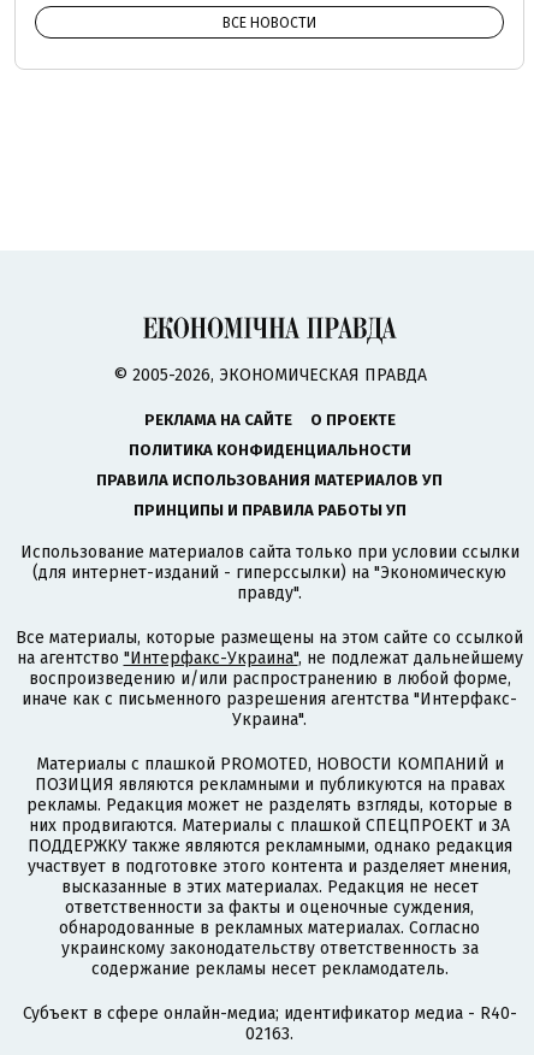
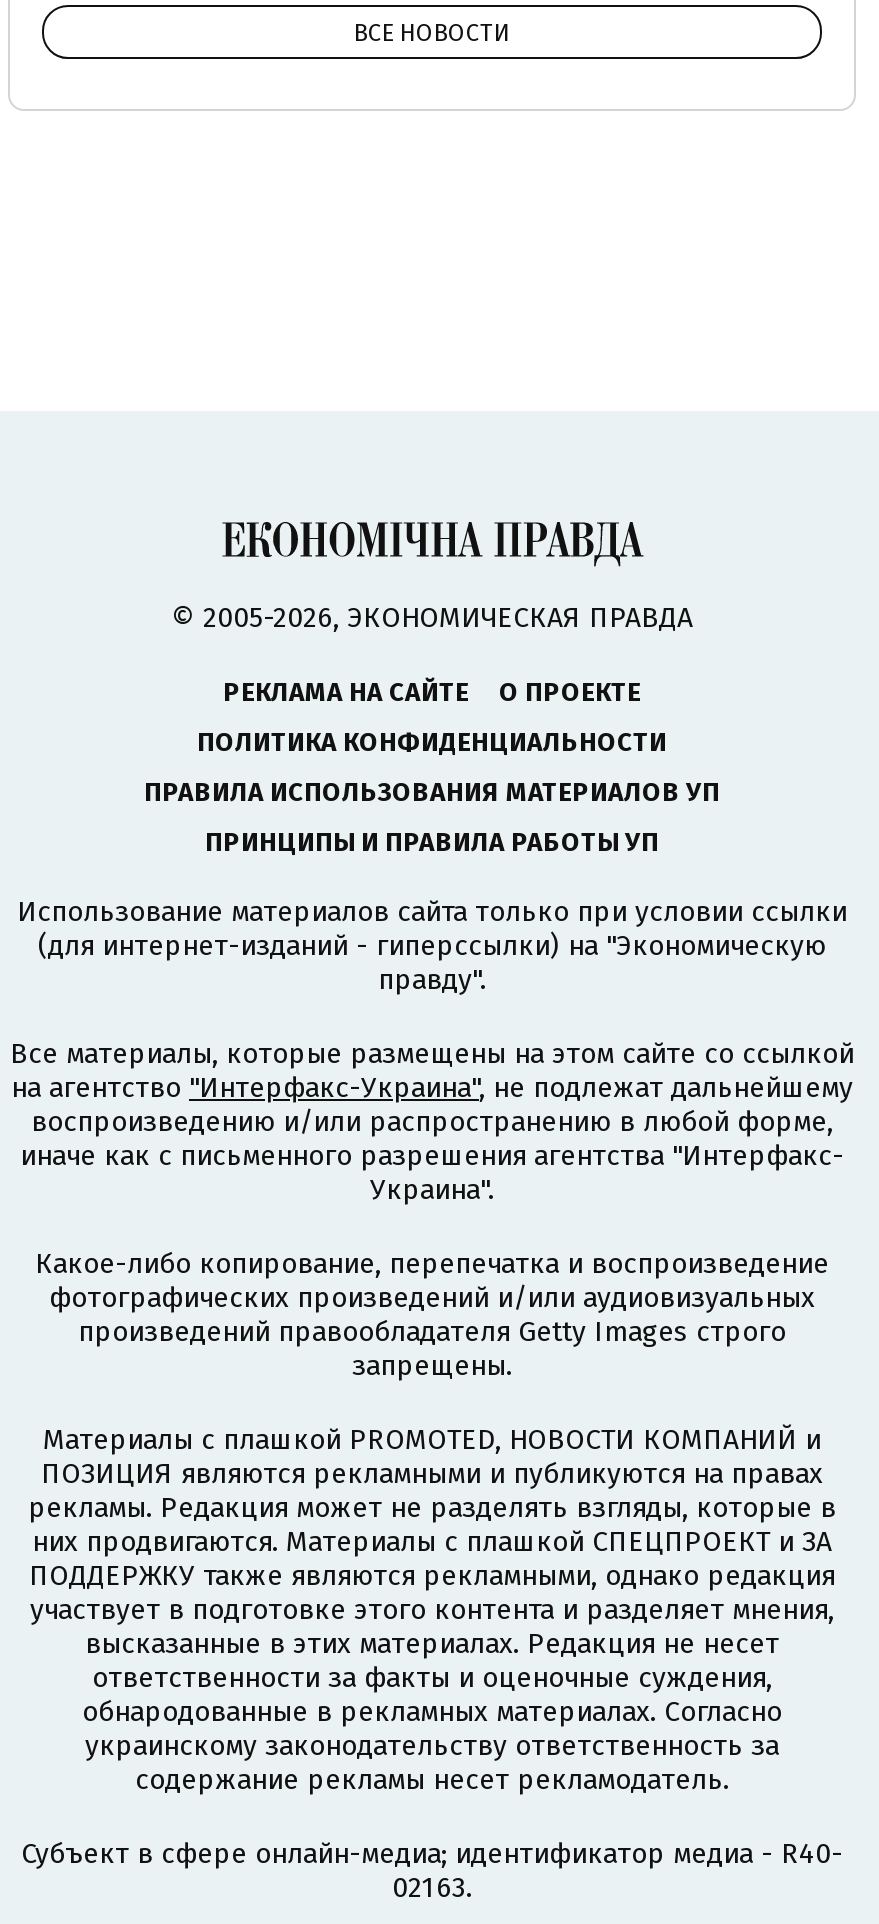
+ Какое-либо копирование, перепечатка и воспроизведение
+ фотографических произведений и/или аудиовизуальных
+ произведений правообладателя Getty Images строго
+ запрещены.
